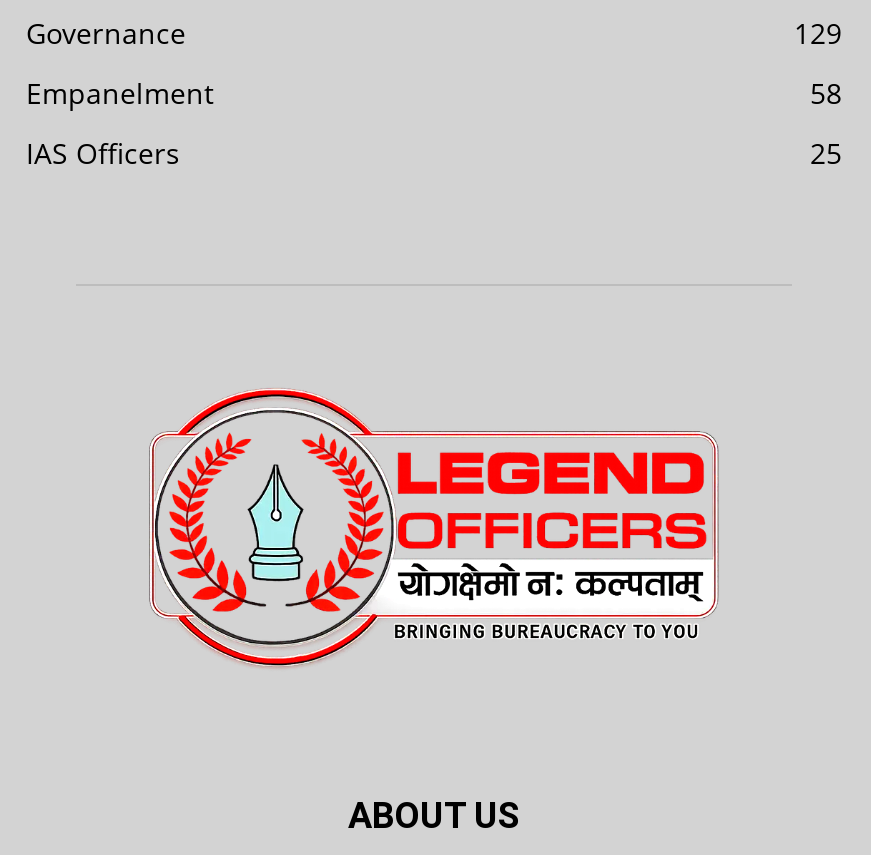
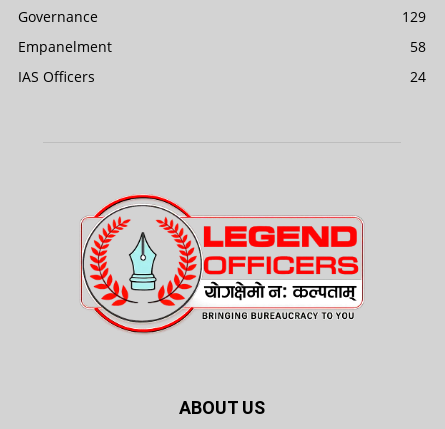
- 25
+ 24
